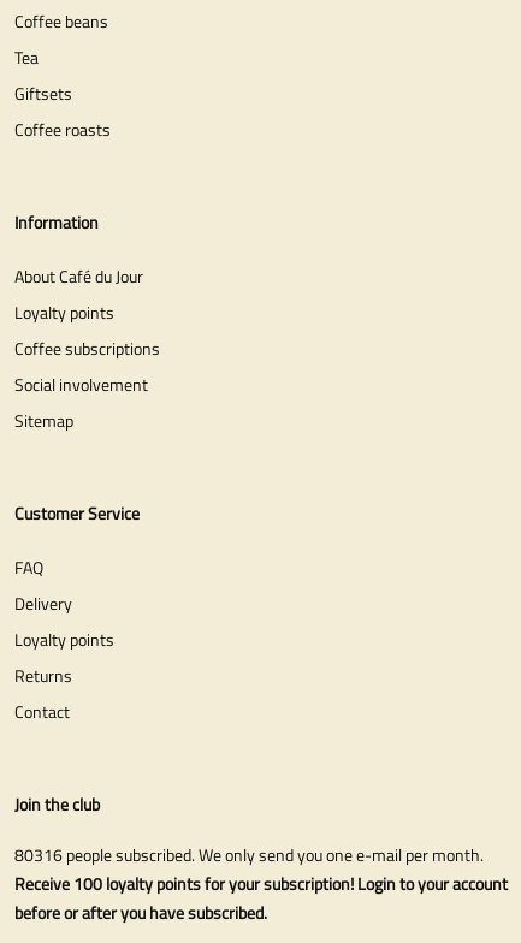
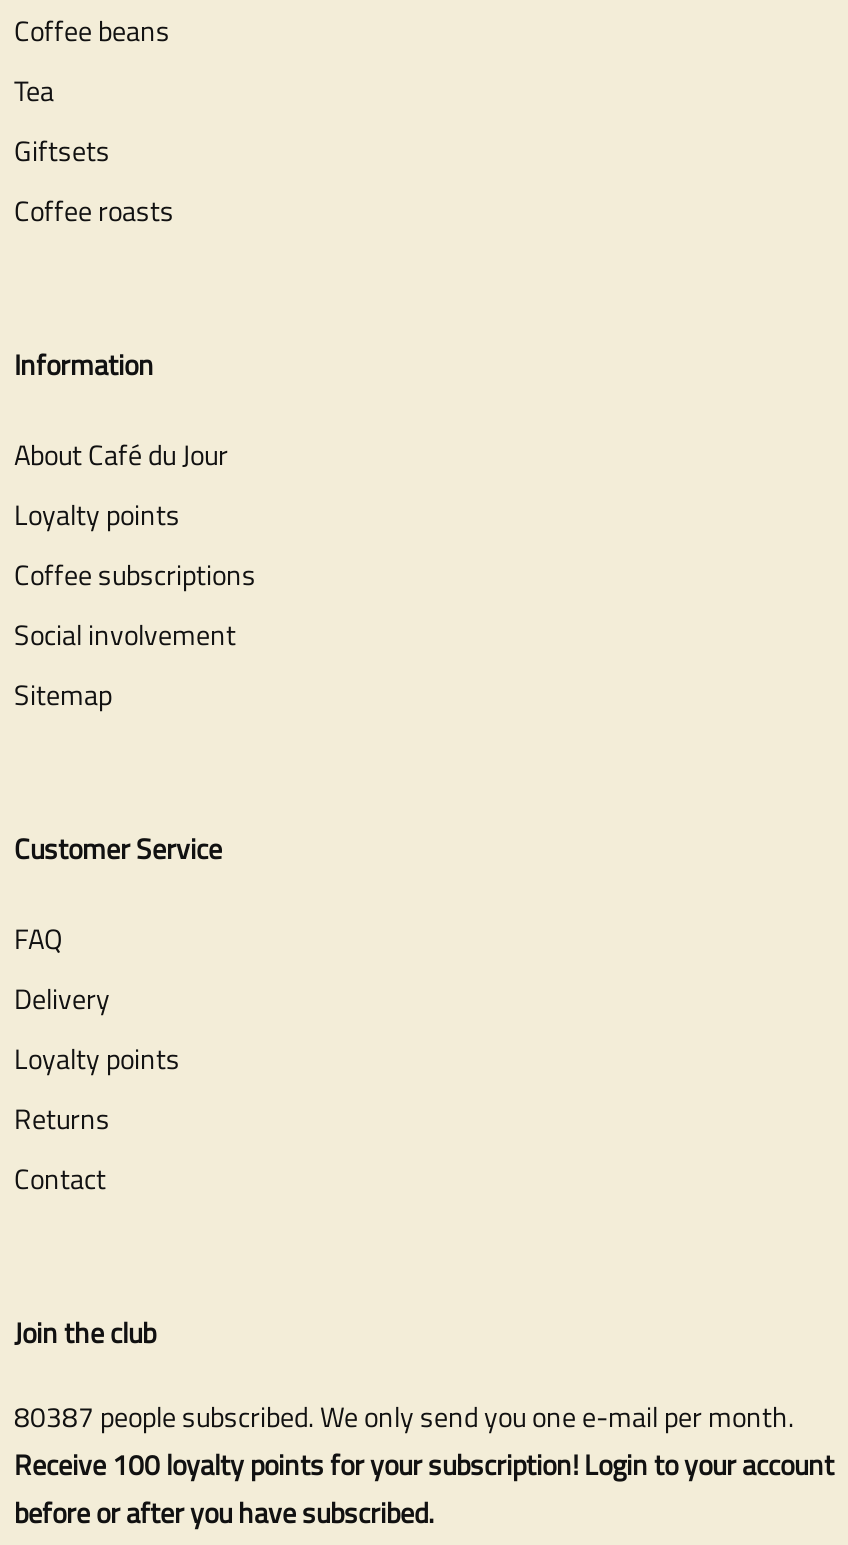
- 80316 people subscribed. We only send you one e-mail per month.
+ 80387 people subscribed. We only send you one e-mail per month.
